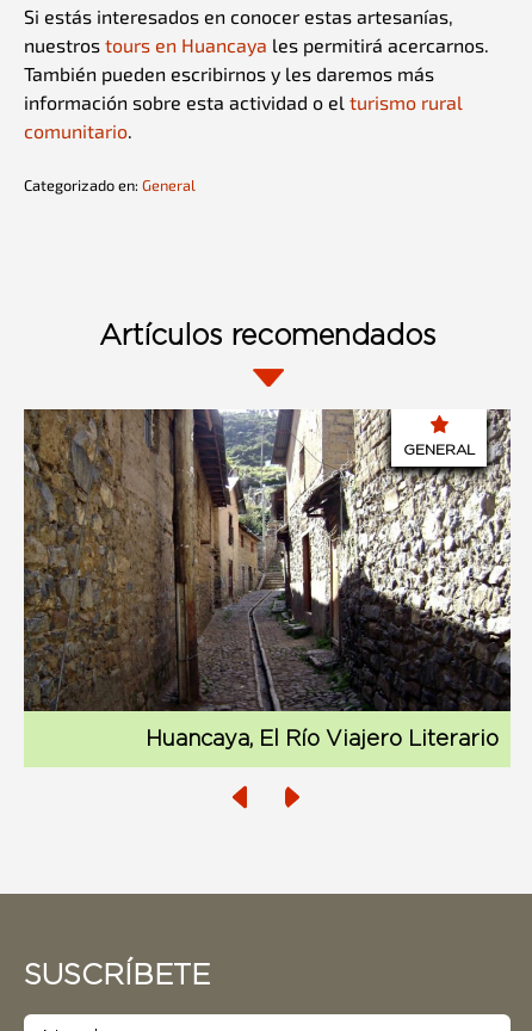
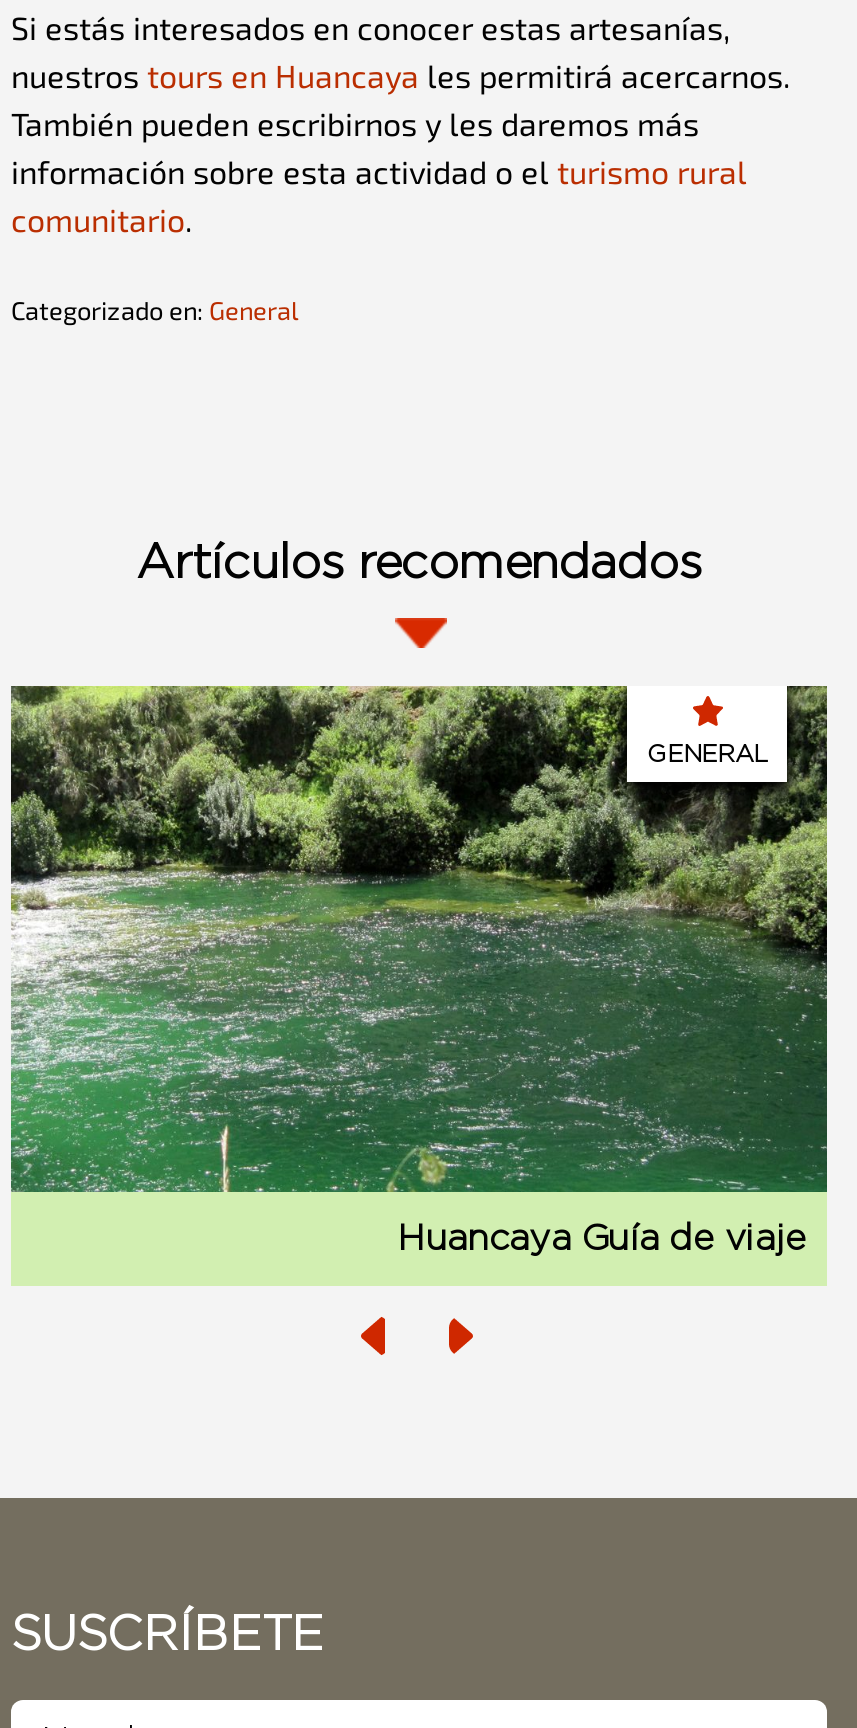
- [image]
- Huancaya, El Río Viajero Literario
+ [image]
+ Huancaya Guía de viaje
